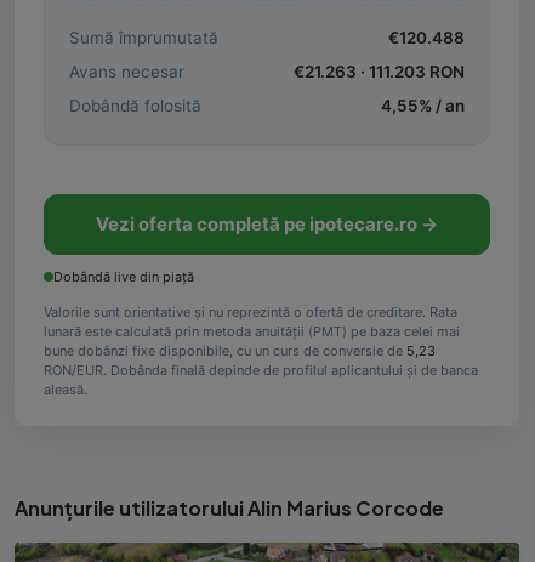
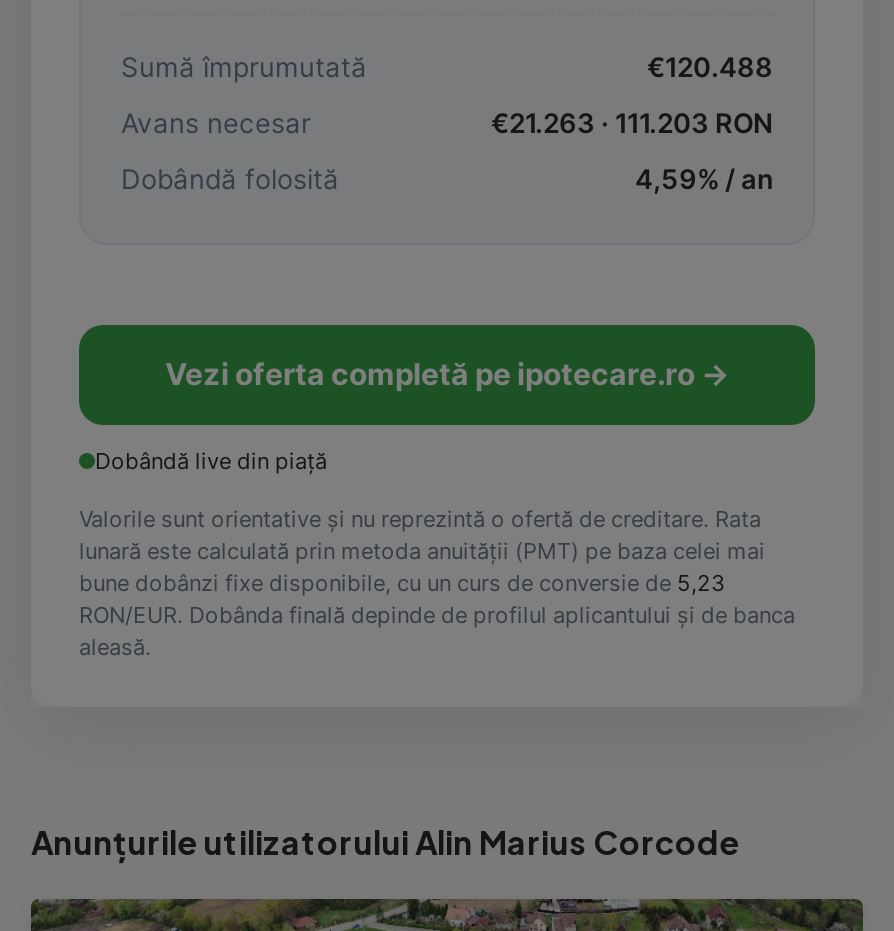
- 4,55% / an
+ 4,59% / an
